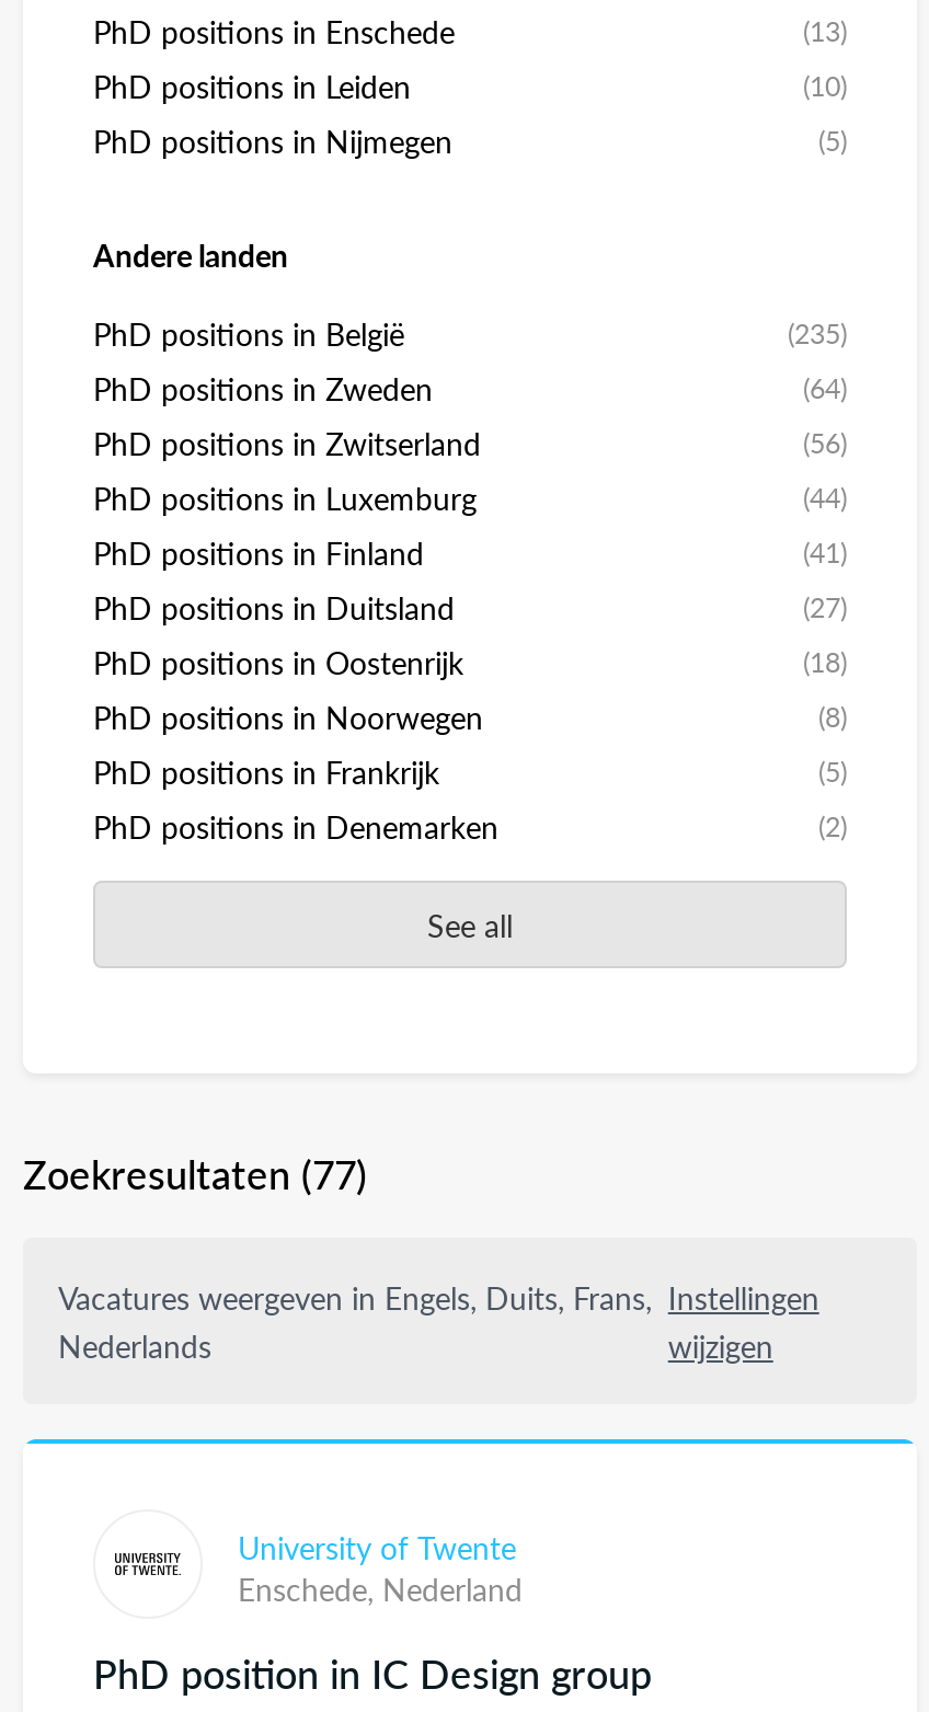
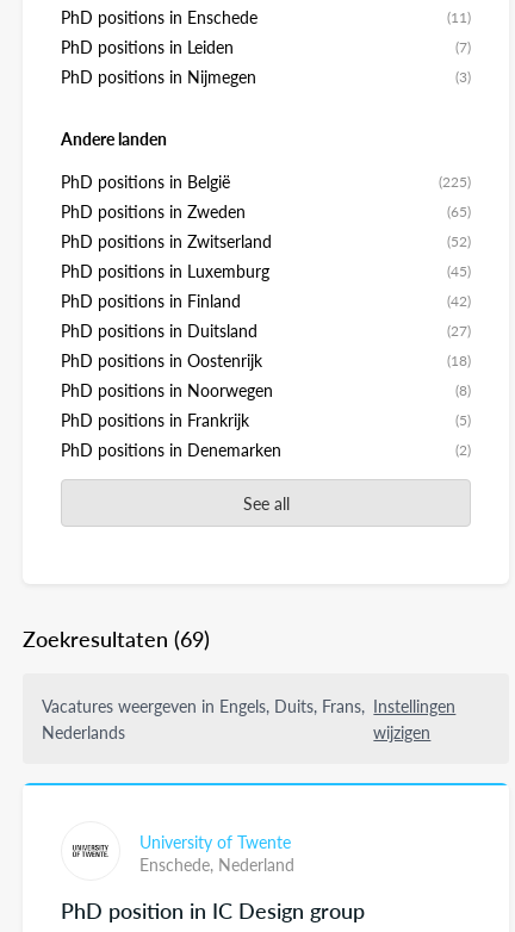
- (13)
+ (11)

- (10)
+ (7)

- (5)
+ (3)

- (235)
+ (225)

- (64)
+ (65)

- (56)
+ (52)

- (44)
+ (45)

- (41)
+ (42)

- Zoekresultaten (77)
+ Zoekresultaten (69)
